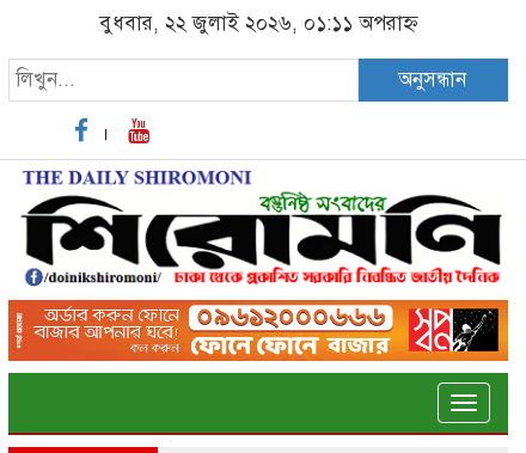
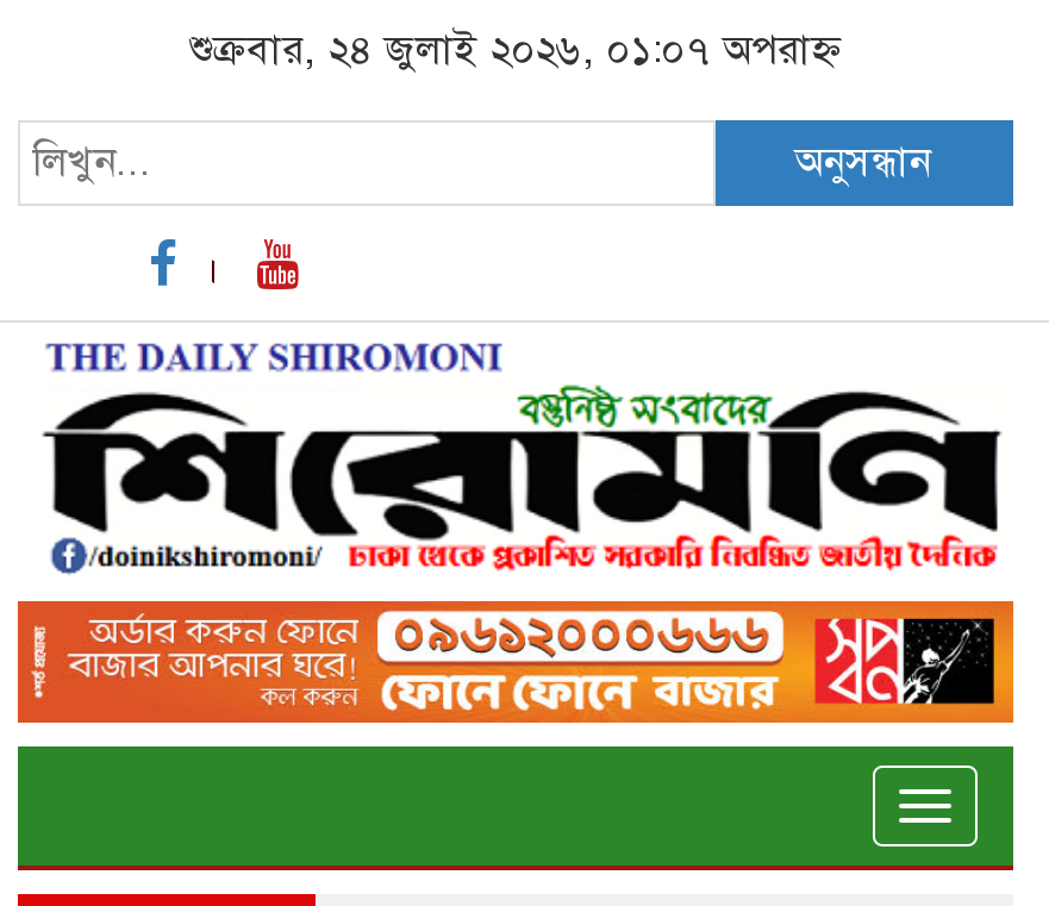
- বুধবার, ২২ জুলাই ২০২৬, ০১:১১ অপরাহ্ন
+ শুক্রবার, ২৪ জুলাই ২০২৬, ০১:০৭ অপরাহ্ন
